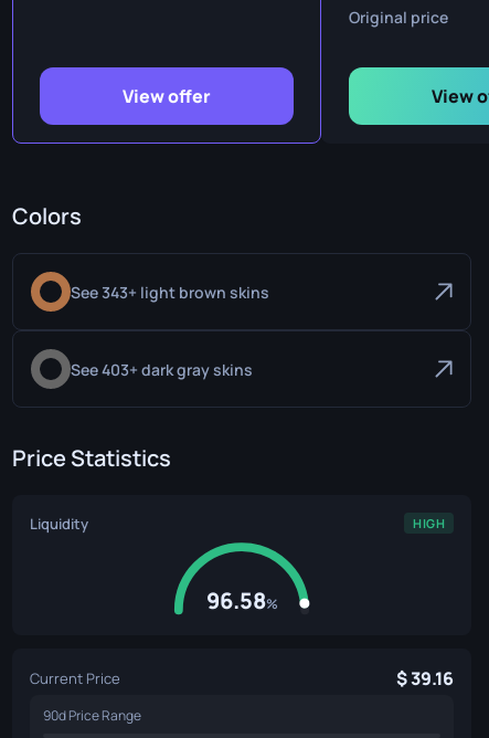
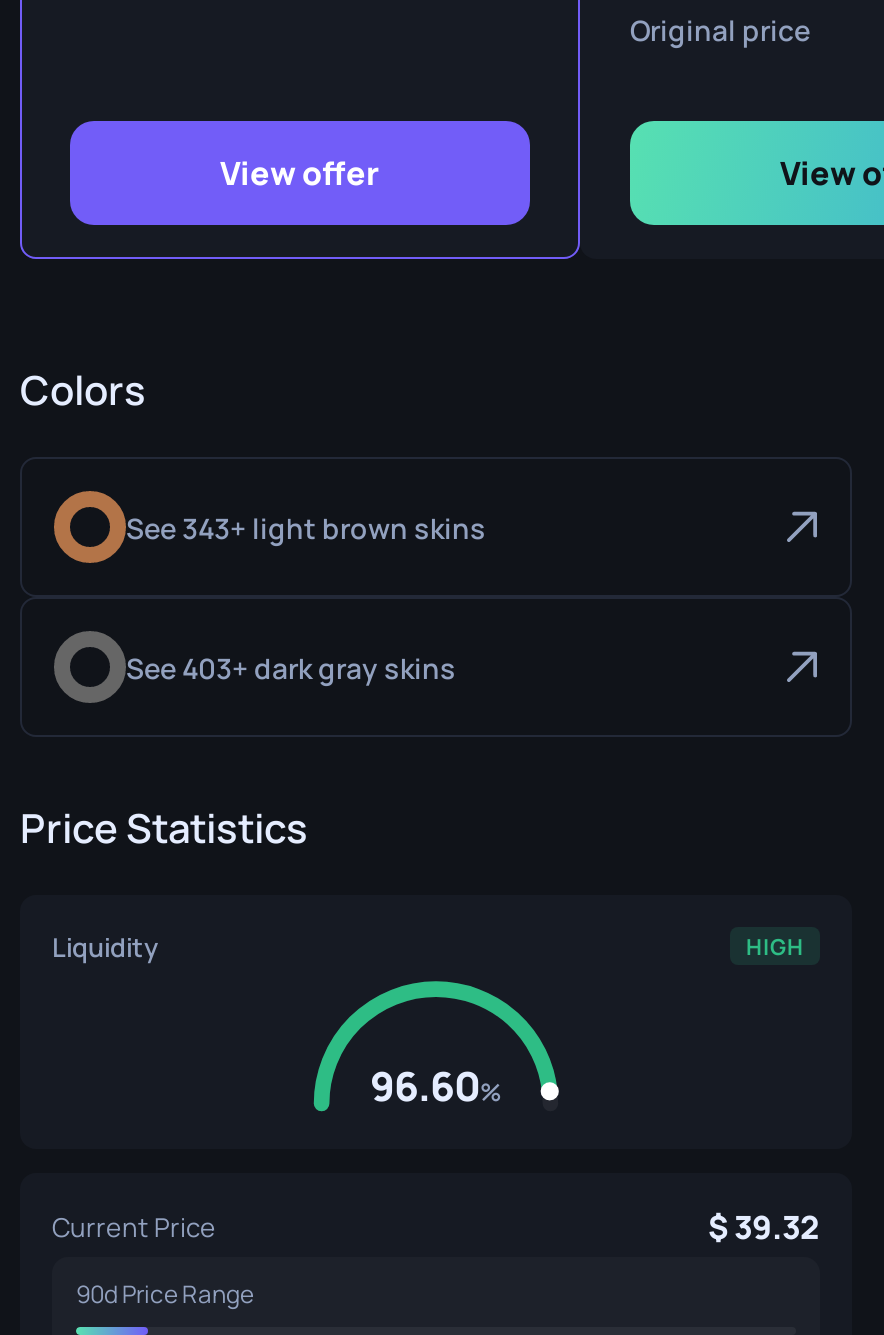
- 96.58%
+ 96.60%

- 39.16
+ 39.32
